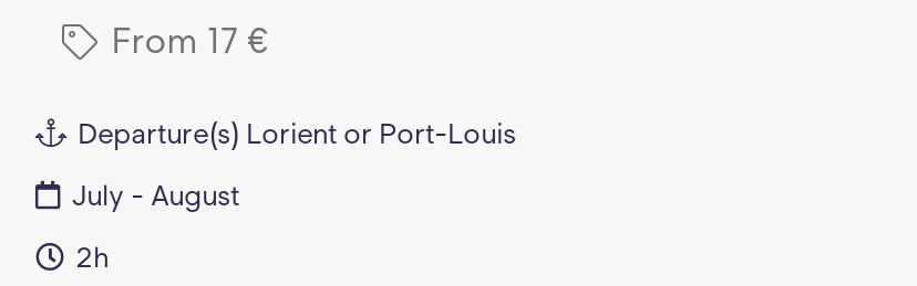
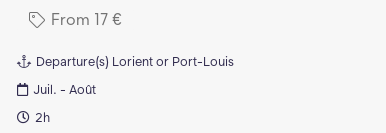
- July - August
+ Juil. - Août
